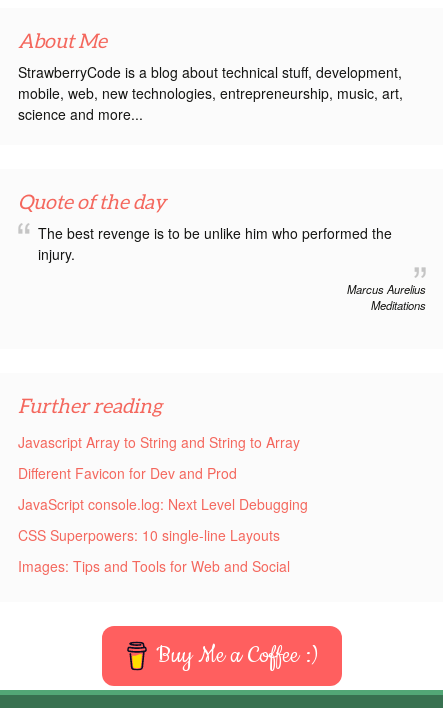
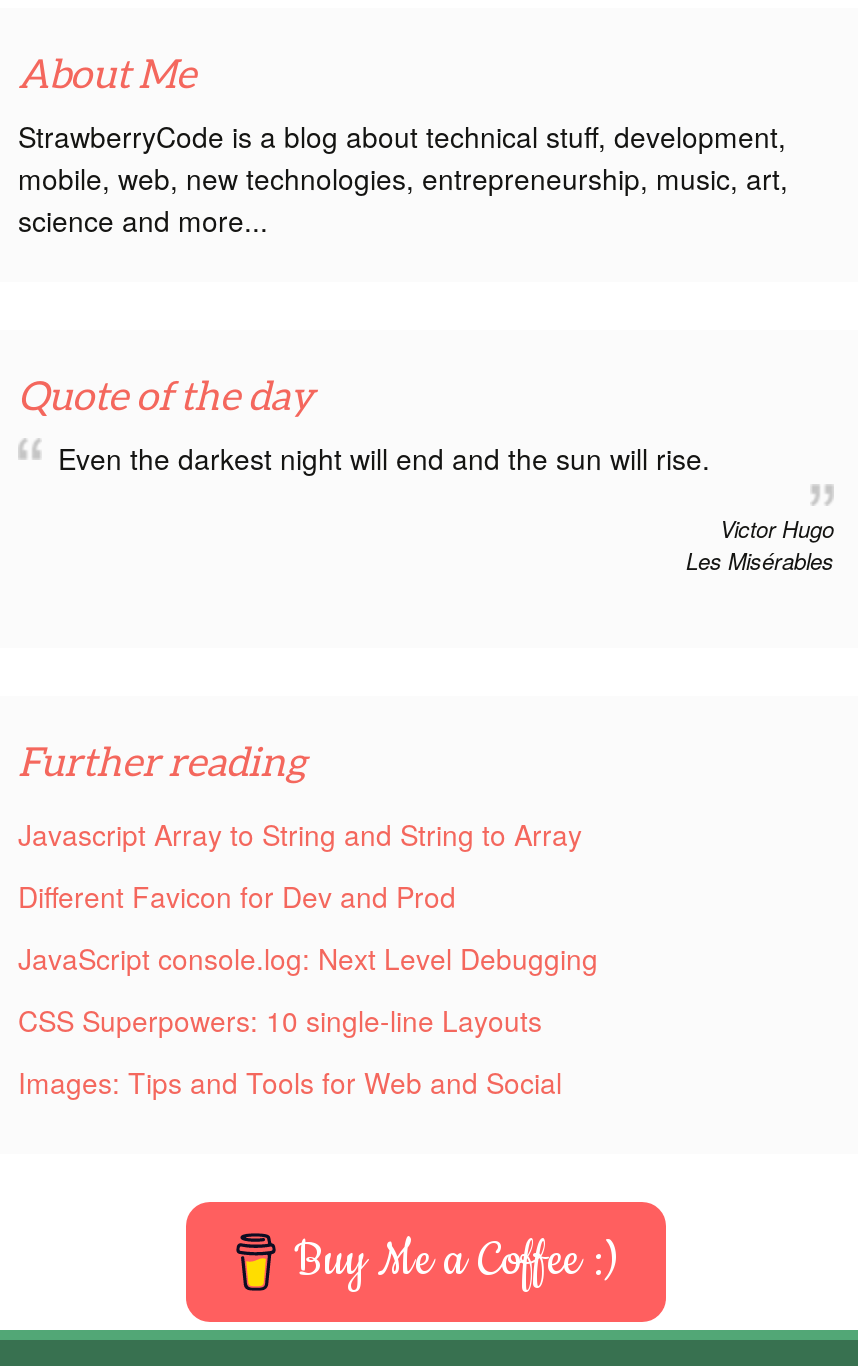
- The best revenge is to be unlike him who performed the
- injury.
+ Even the darkest night will end and the sun will rise.

- Marcus Aurelius
- Meditations
+ Victor Hugo
+ Les Misérables
